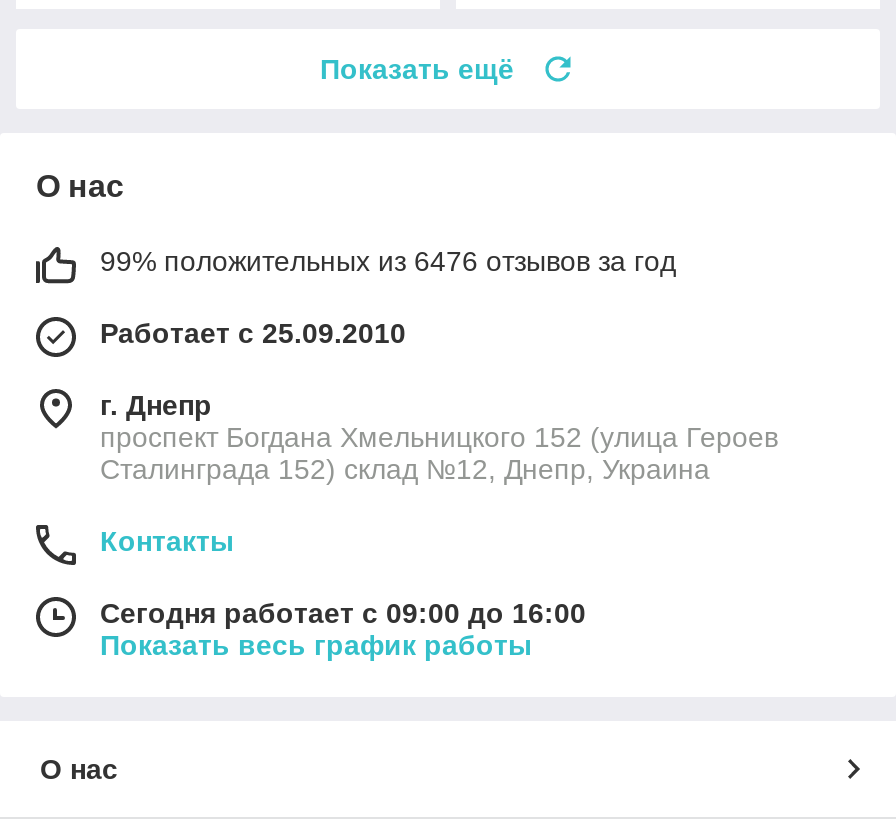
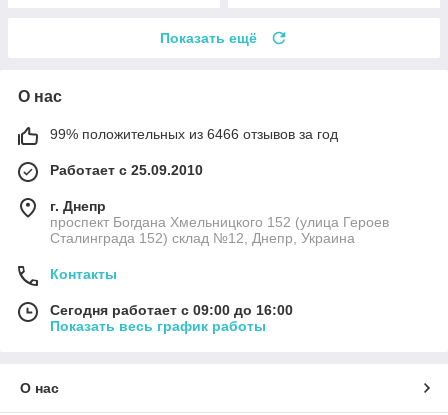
- 99% положительных из 6476 отзывов за год
+ 99% положительных из 6466 отзывов за год
